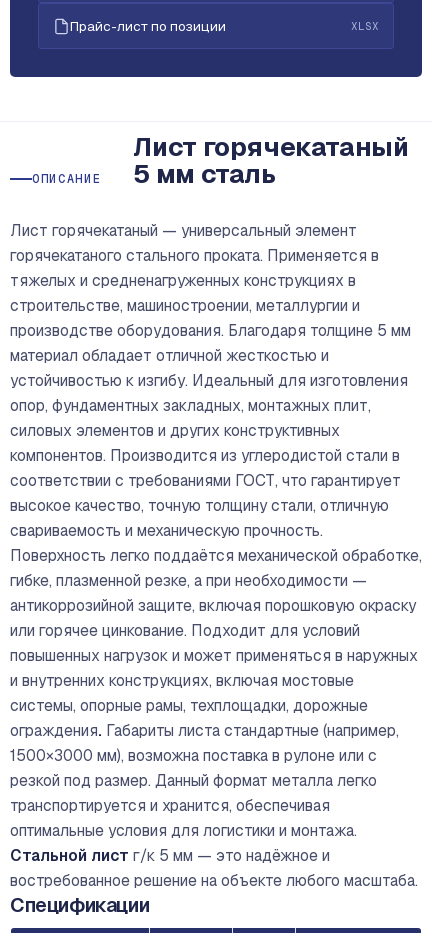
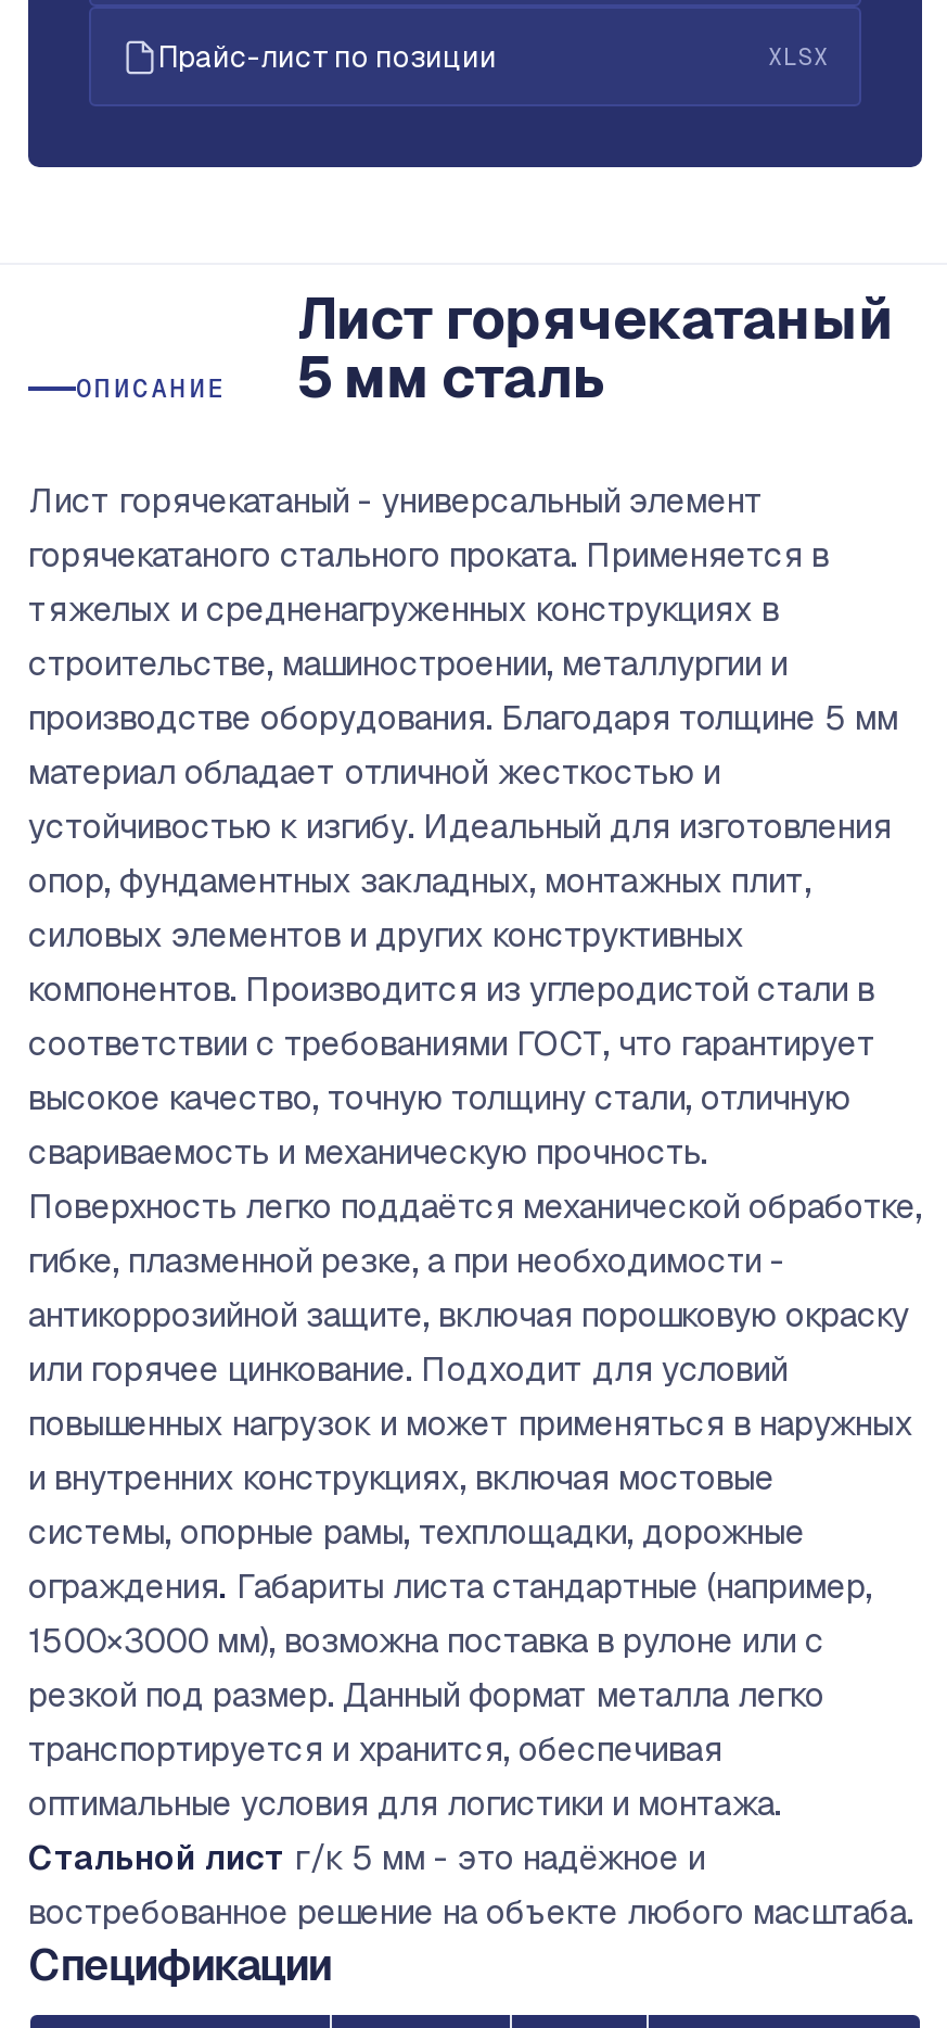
- Лист горячекатаный — универсальный элемент
+ Лист горячекатаный - универсальный элемент

- гибке, плазменной резке, а при необходимости —
+ гибке, плазменной резке, а при необходимости -

- Стальной лист г/к 5 мм — это надёжное и
+ Стальной лист г/к 5 мм - это надёжное и
